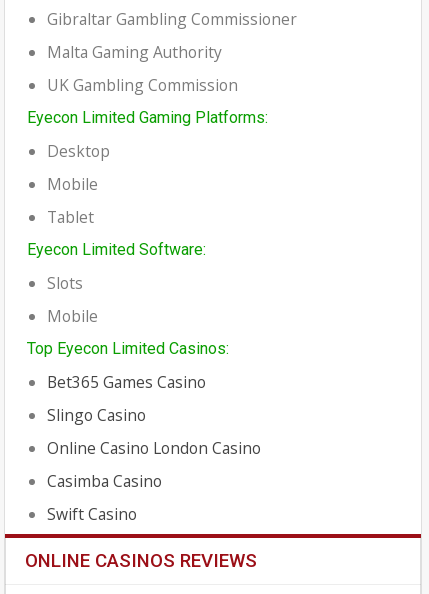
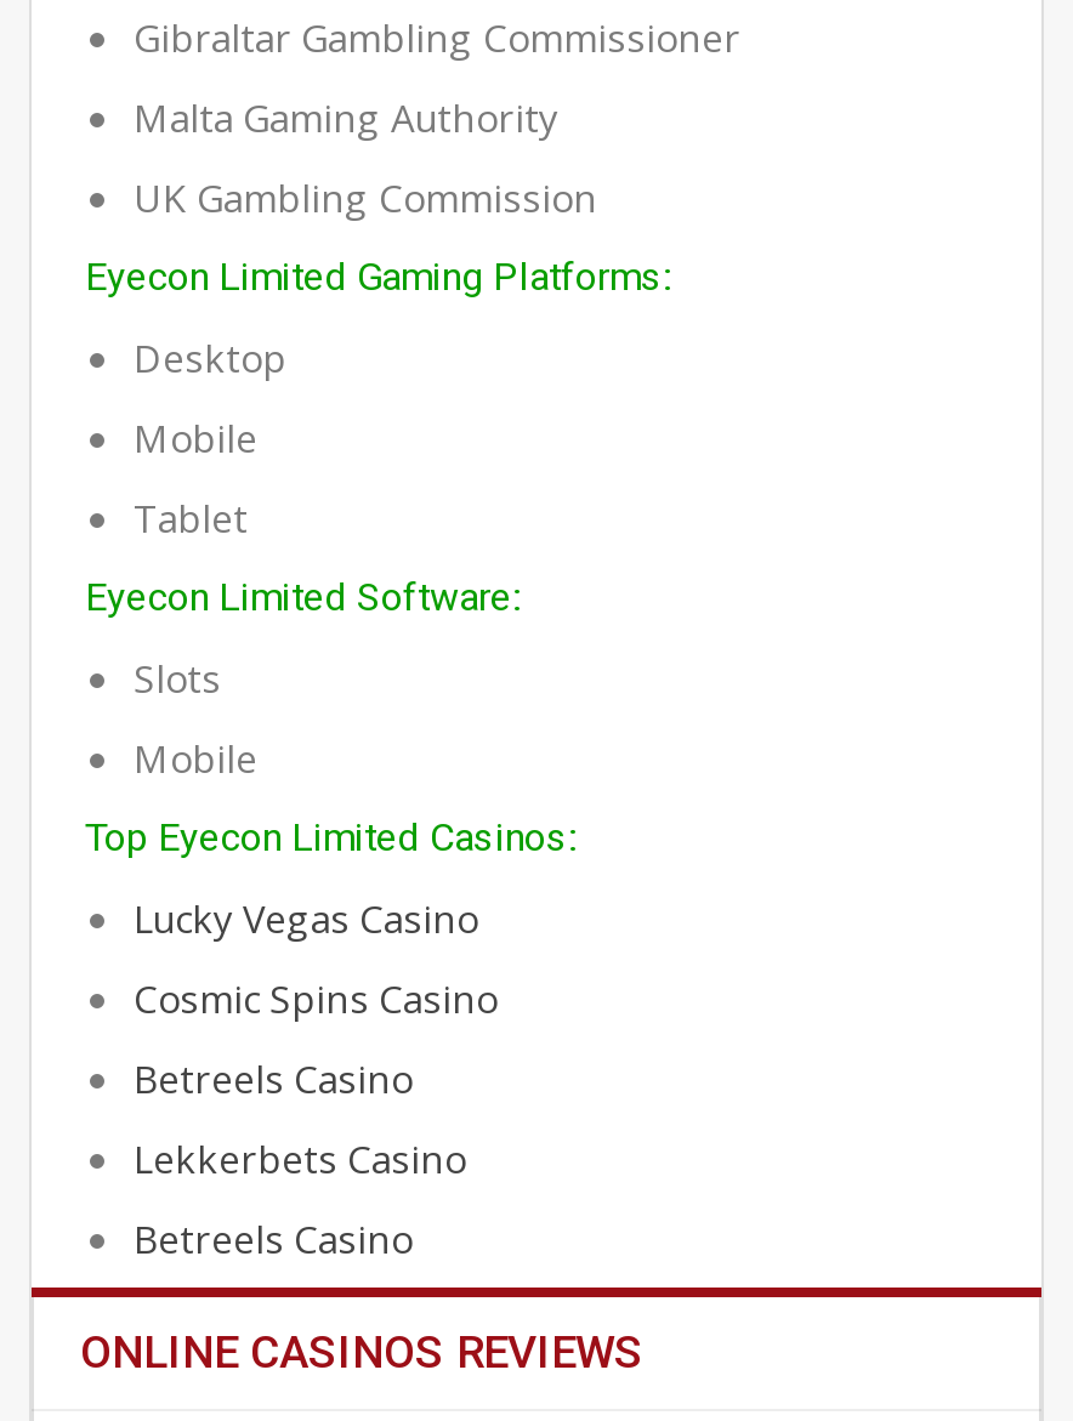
- Bet365 Games Casino
+ Lucky Vegas Casino

- Slingo Casino
+ Cosmic Spins Casino

- Online Casino London Casino
+ Betreels Casino

- Casimba Casino
+ Lekkerbets Casino

- Swift Casino
+ Betreels Casino
